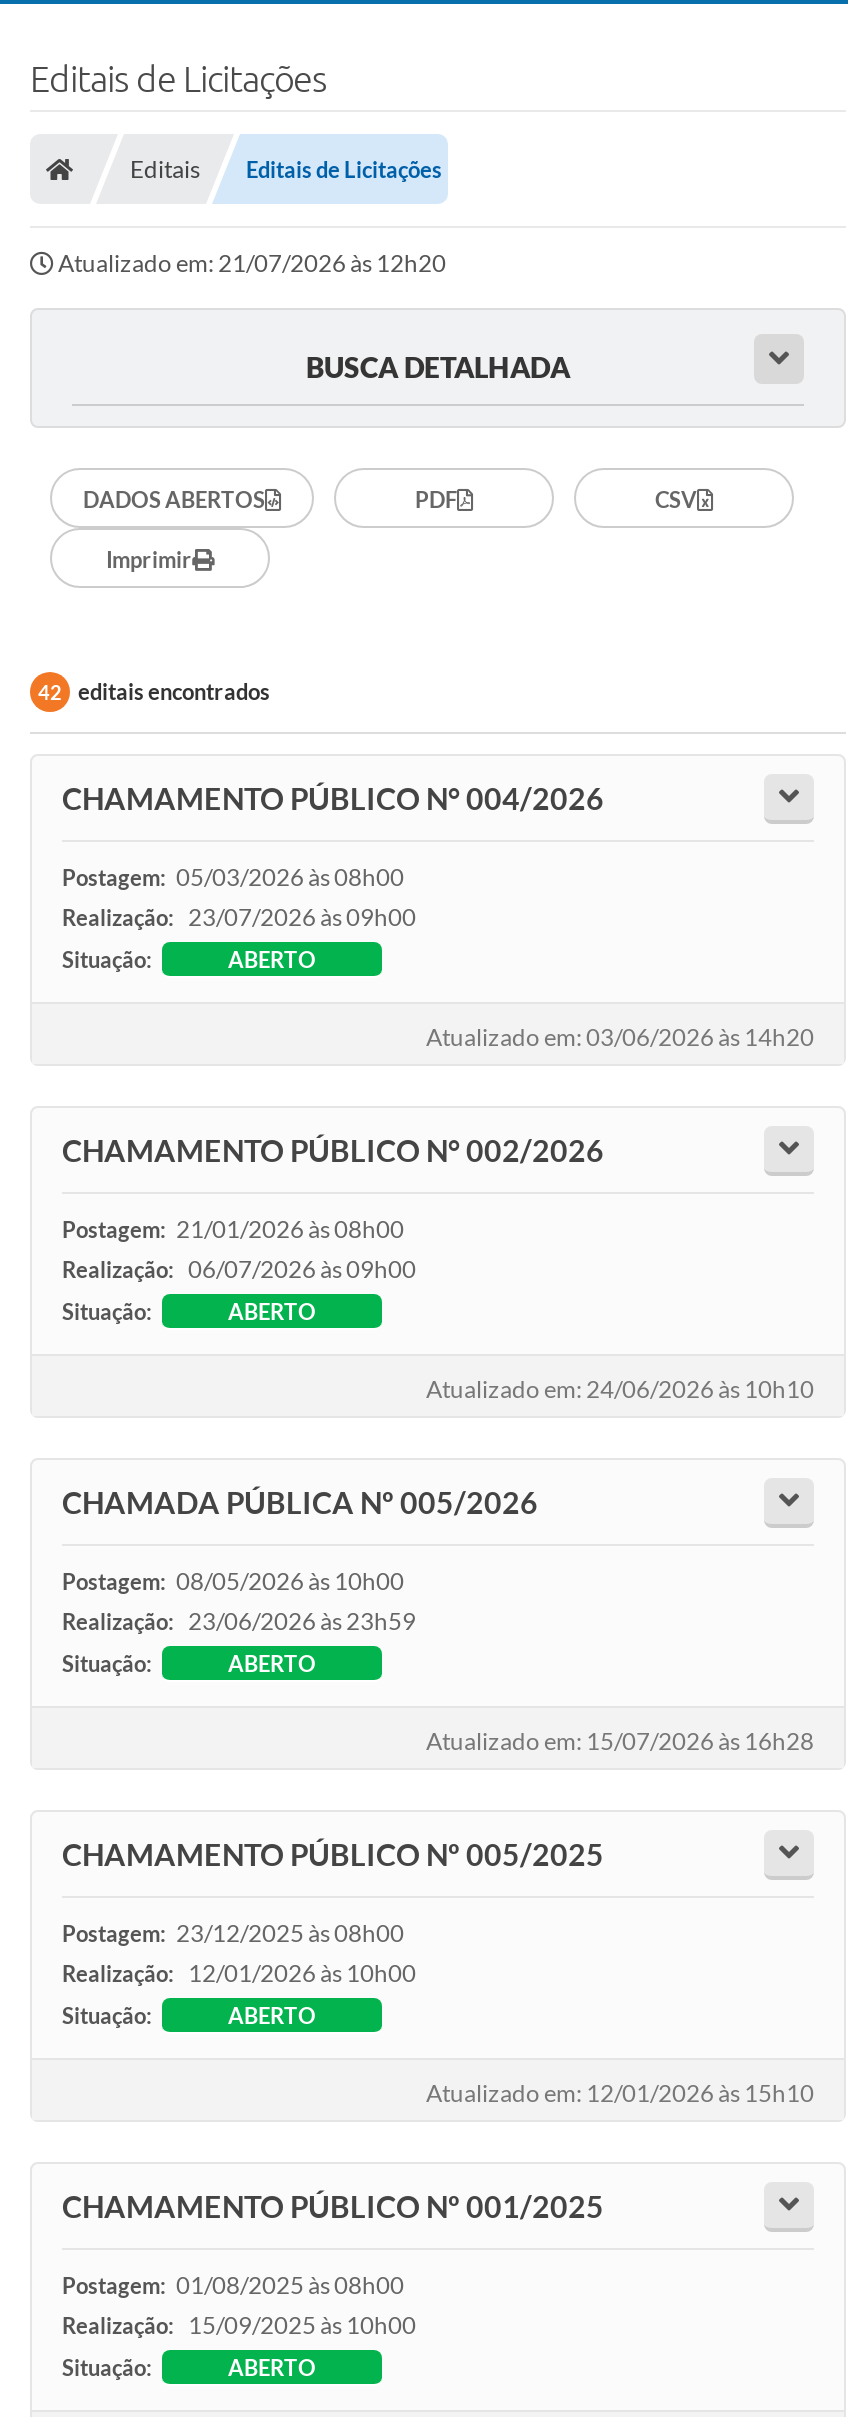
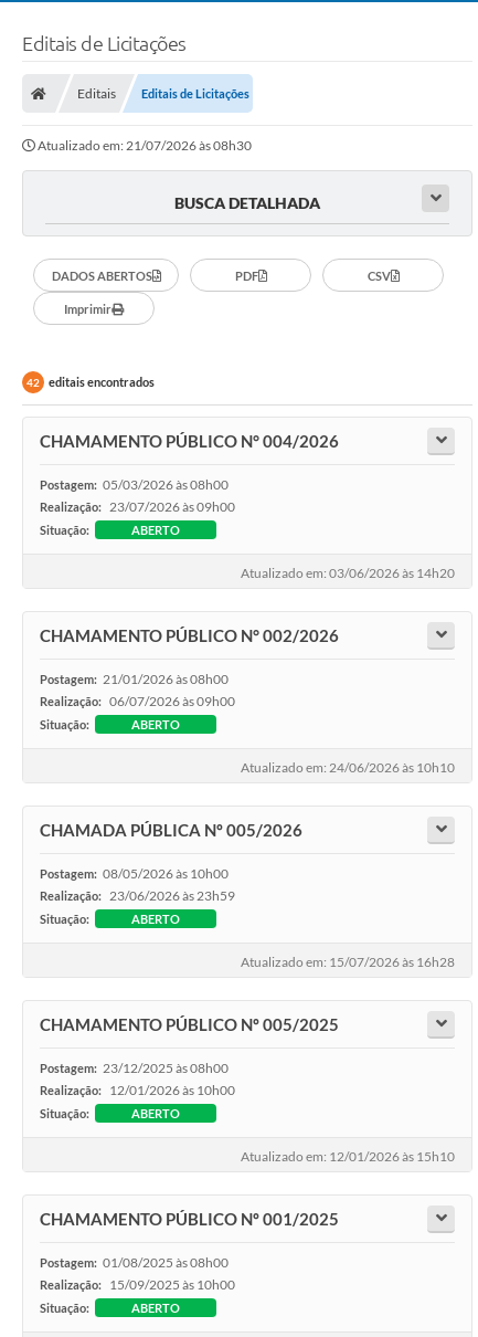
- Atualizado em: 21/07/2026 às 12h20
+ Atualizado em: 21/07/2026 às 08h30
